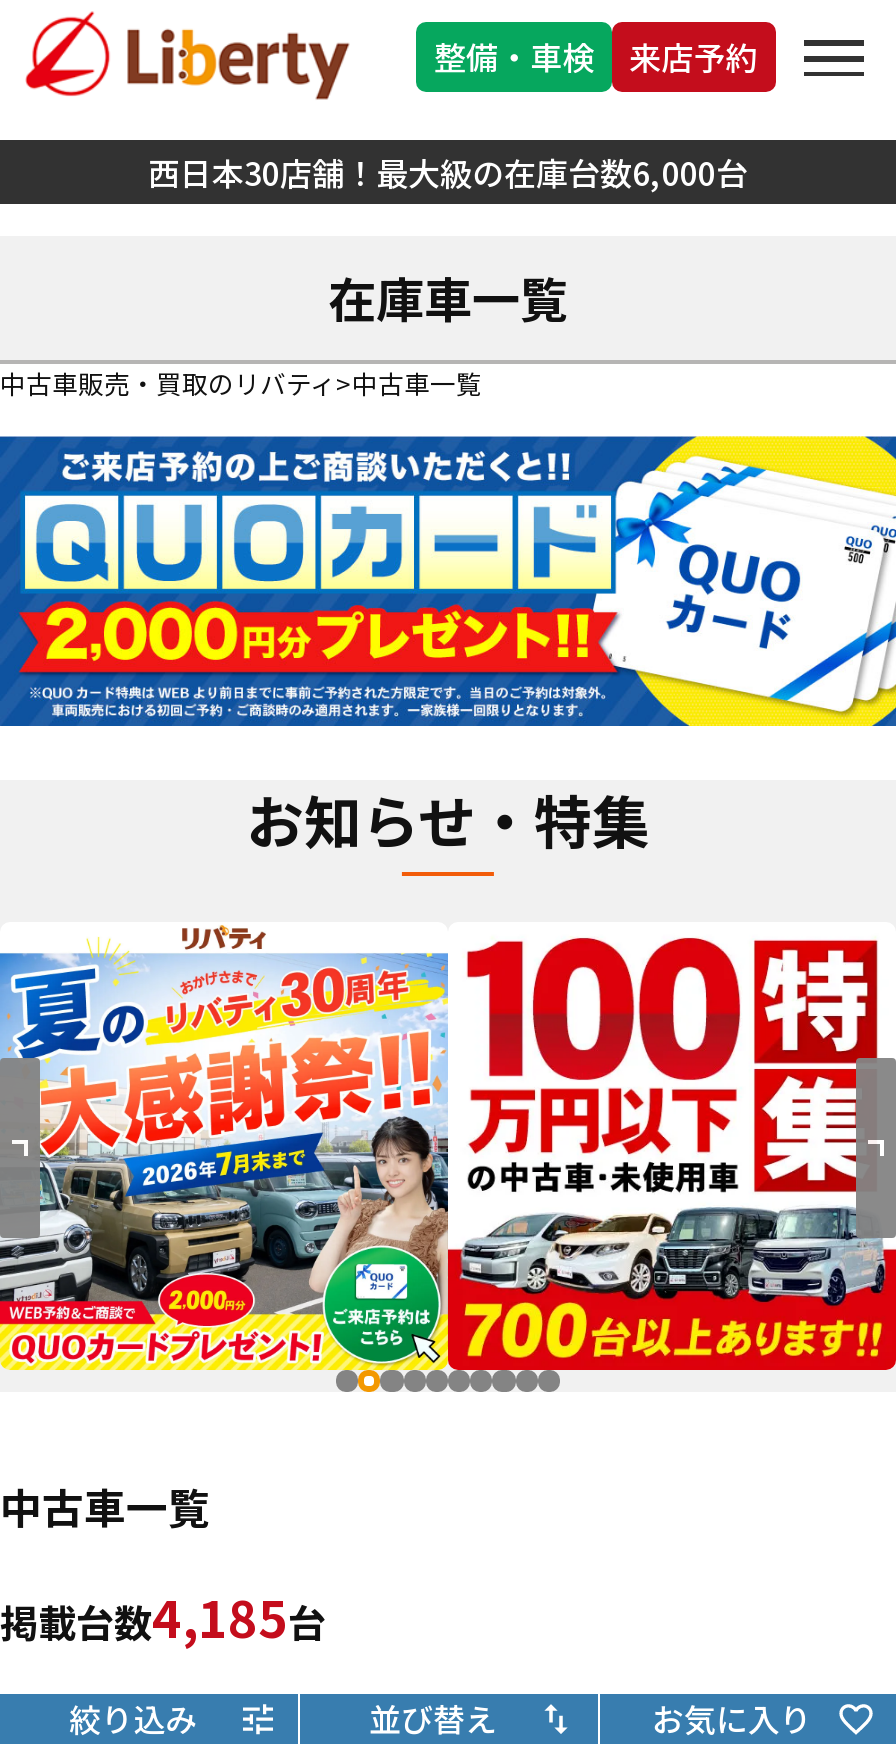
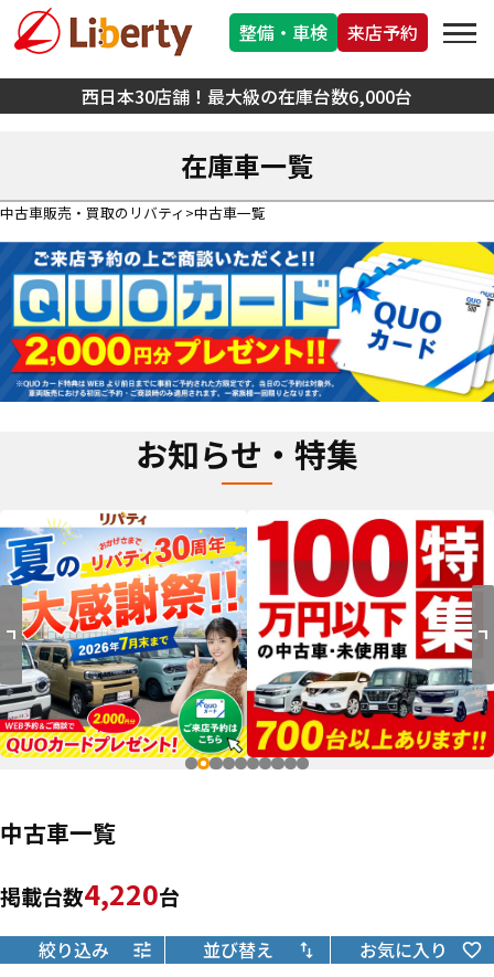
- 掲載台数4,185台
+ 掲載台数4,220台
